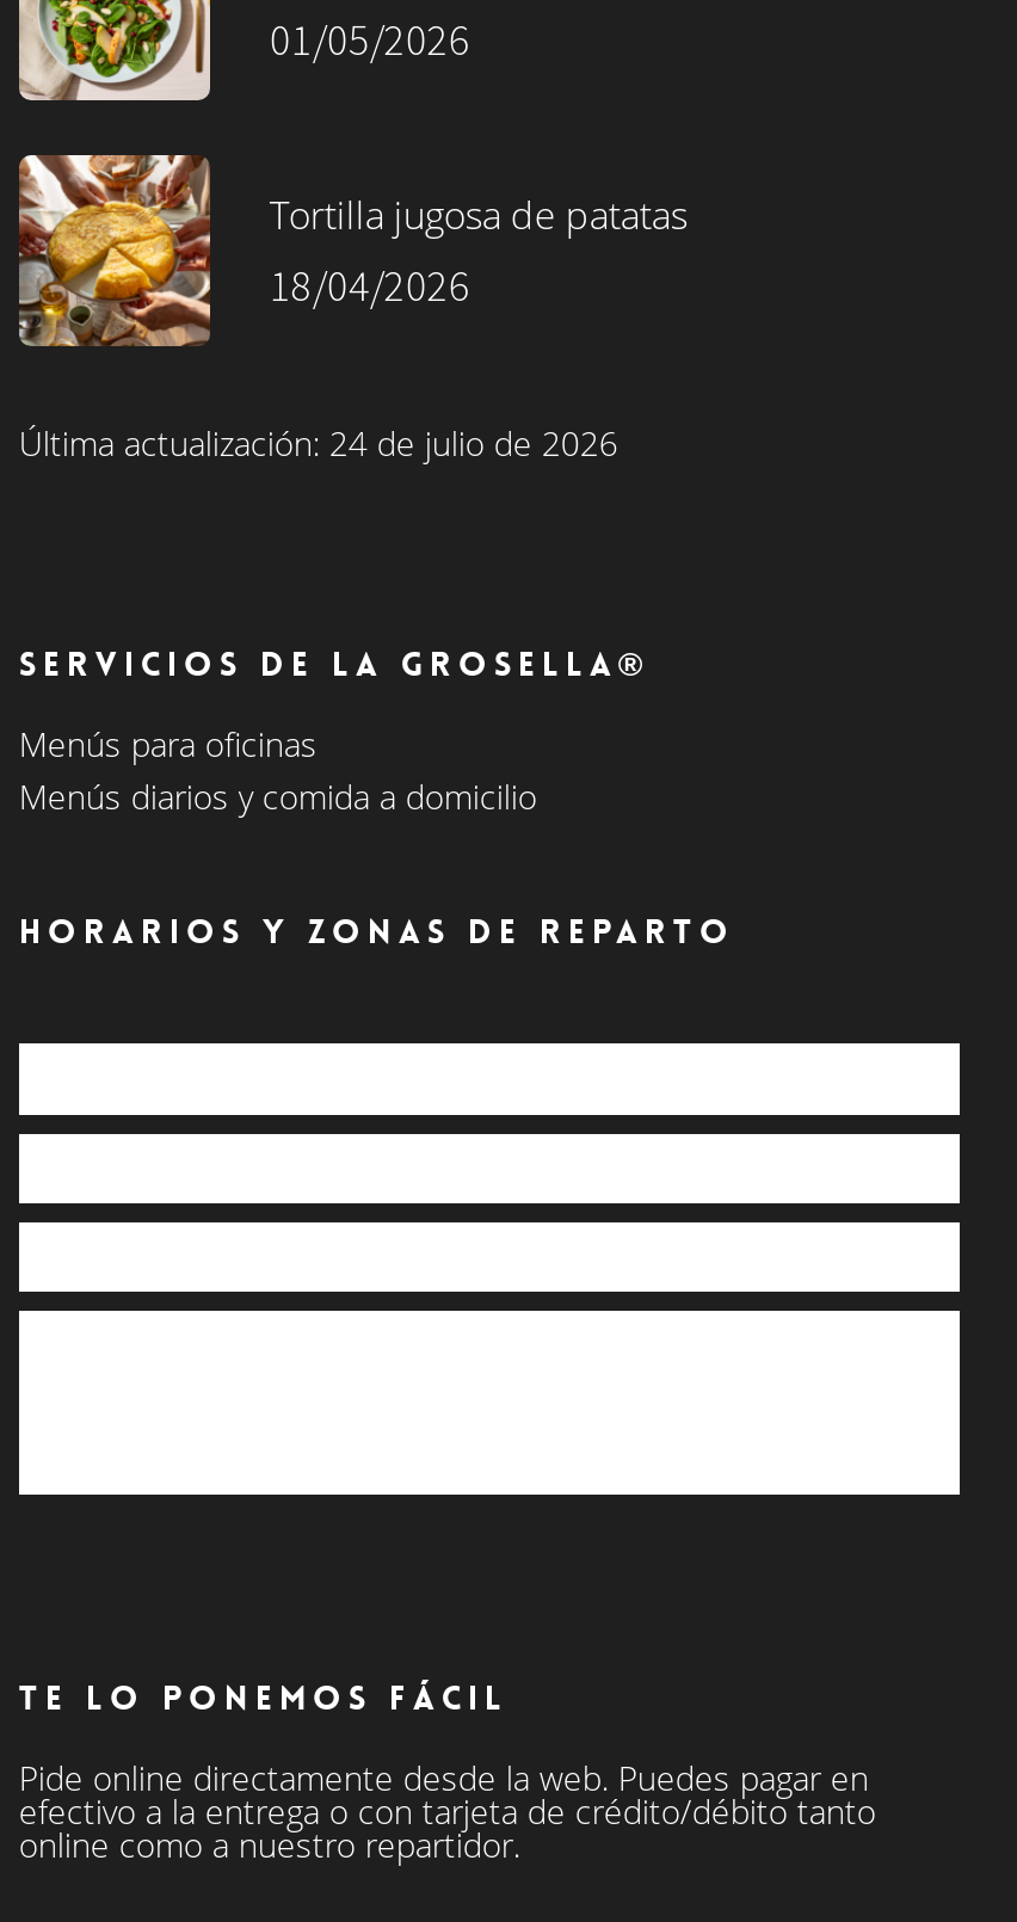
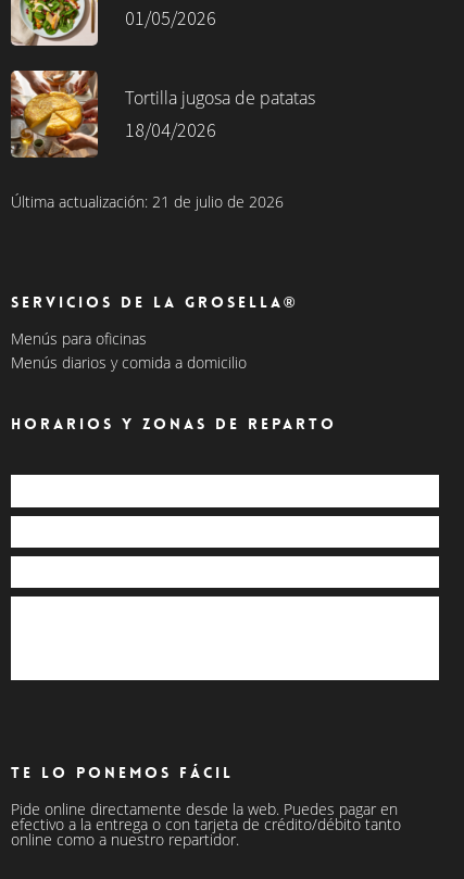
- Última actualización: 24 de julio de 2026
+ Última actualización: 21 de julio de 2026
